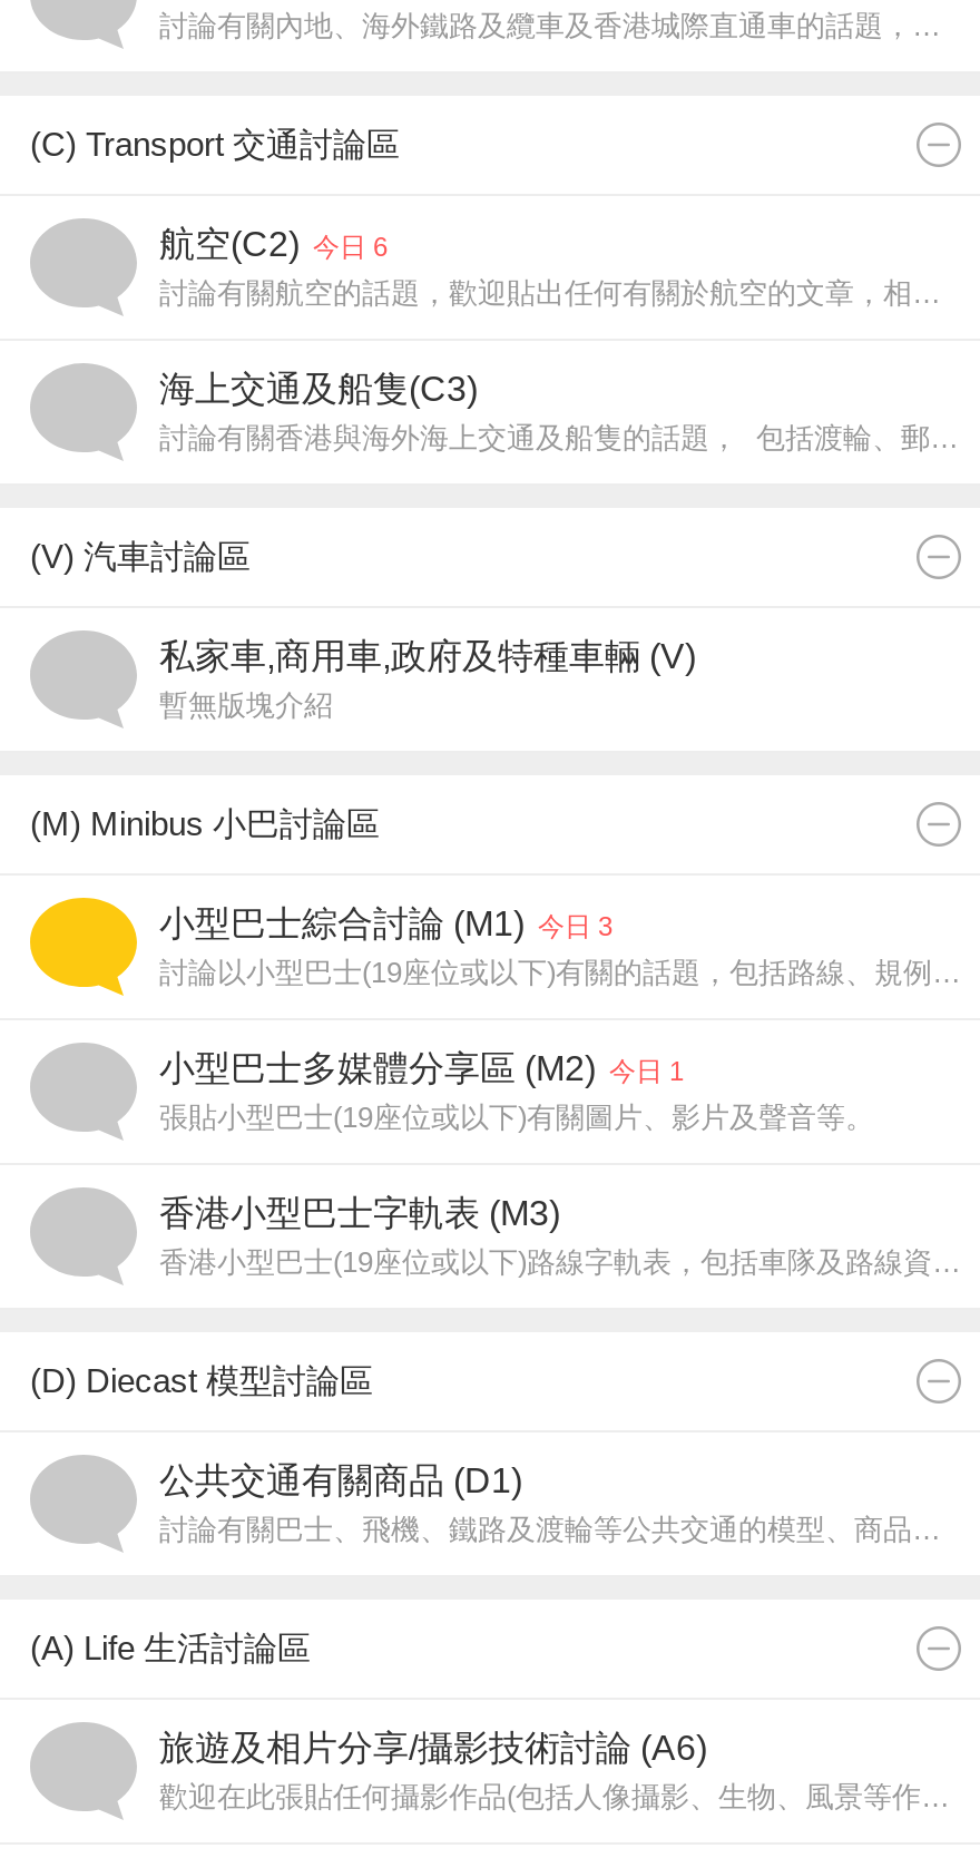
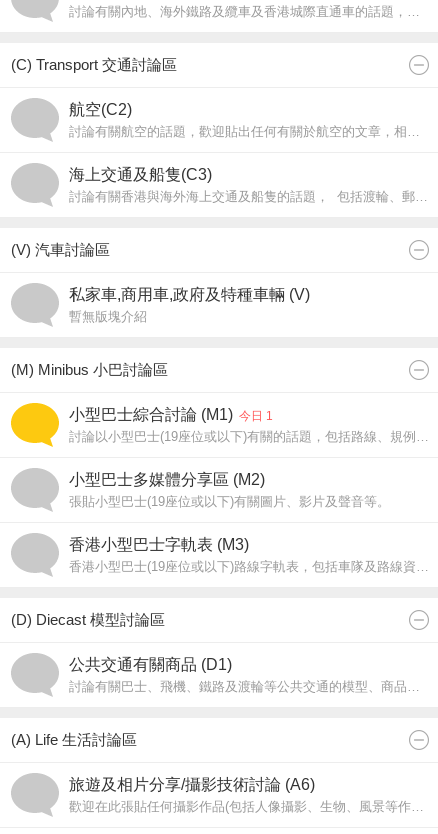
- 航空(C2) 今日 6
+ 航空(C2)

- 小型巴士綜合討論 (M1) 今日 3
+ 小型巴士綜合討論 (M1) 今日 1

- 小型巴士多媒體分享區 (M2) 今日 1
+ 小型巴士多媒體分享區 (M2)
